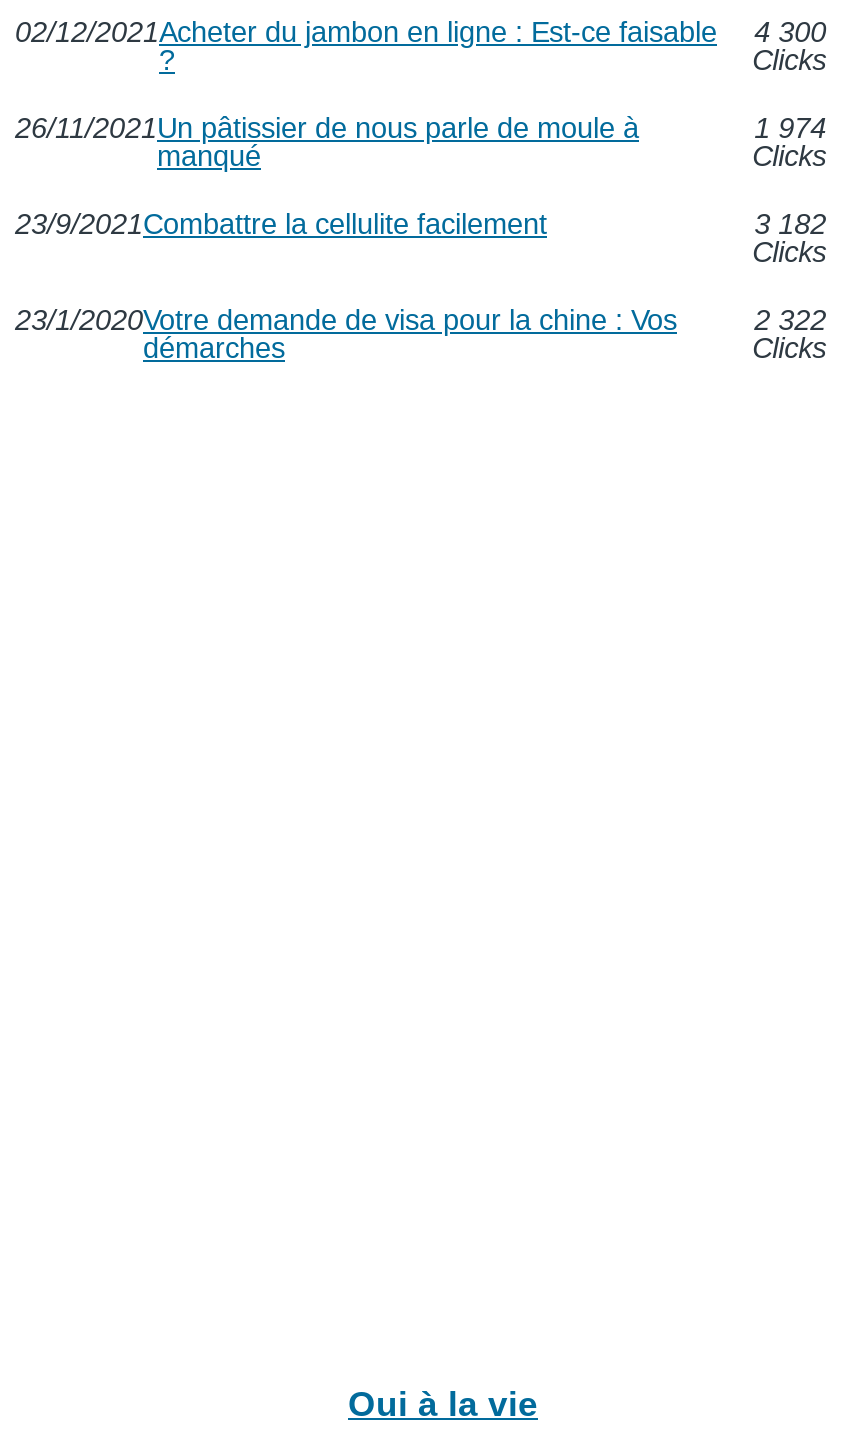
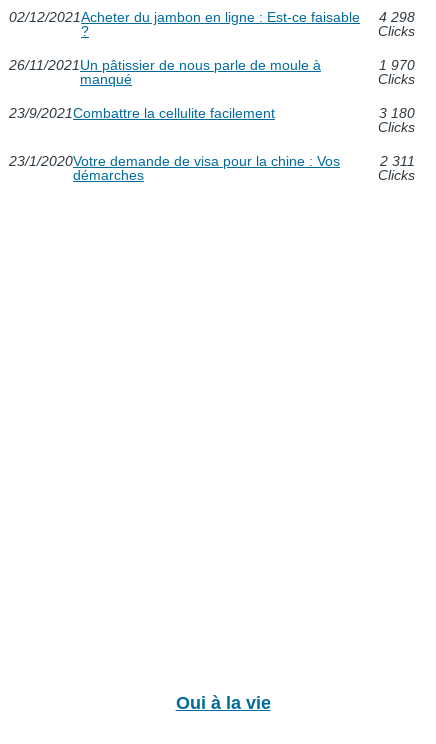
- 02/12/2021Acheter du jambon en ligne : Est-ce faisable 4 300
+ 02/12/2021Acheter du jambon en ligne : Est-ce faisable 4 298

- 1 974
+ 1 970

- 3 182
+ 3 180

- 2 322
+ 2 311
